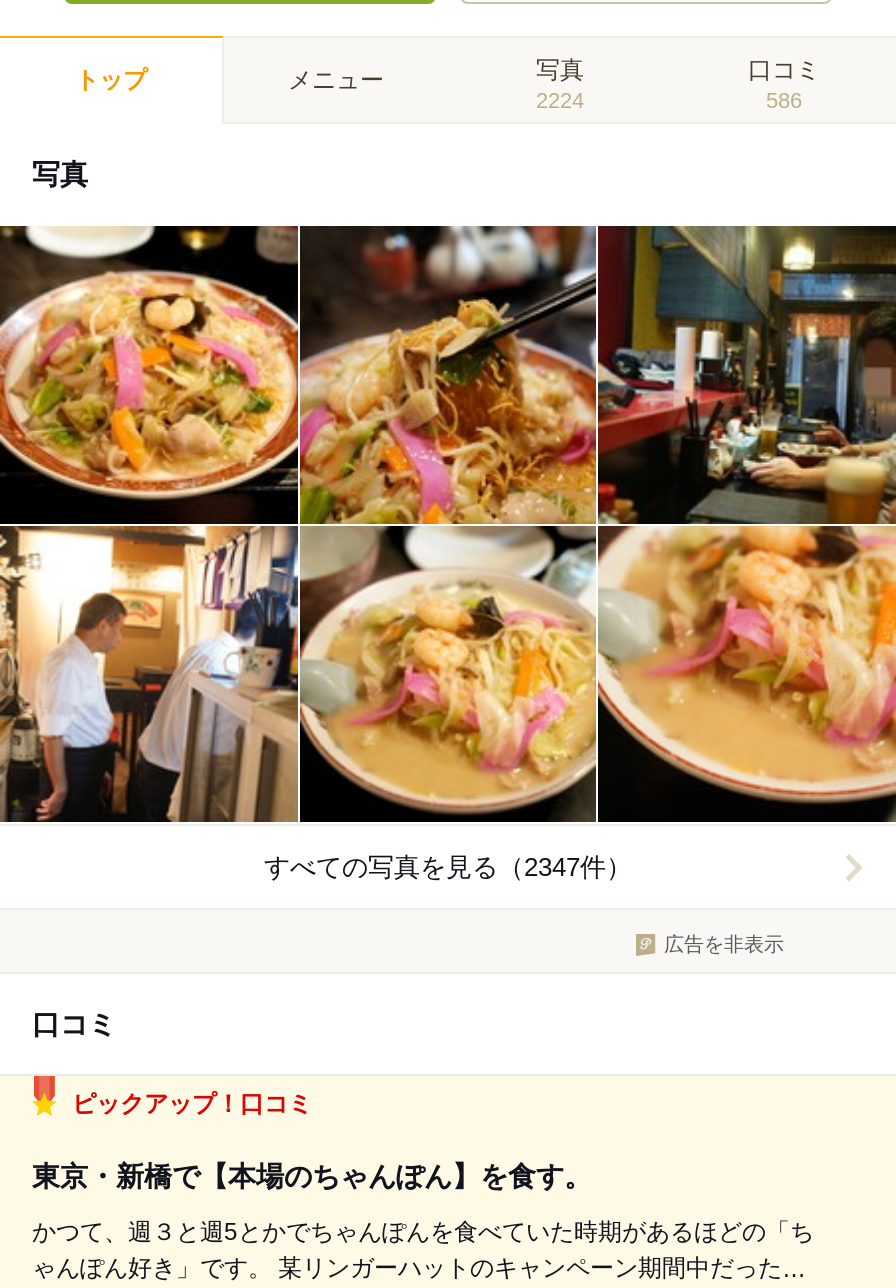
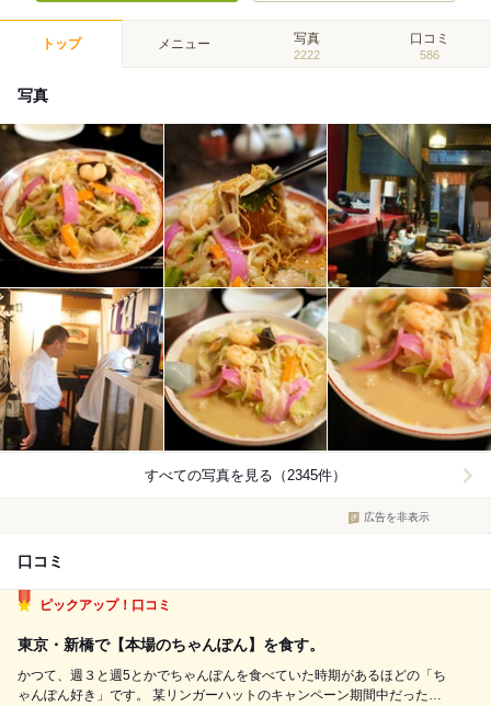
- 2224
+ 2222

- すべての写真を見る（2347件）
+ すべての写真を見る（2345件）
